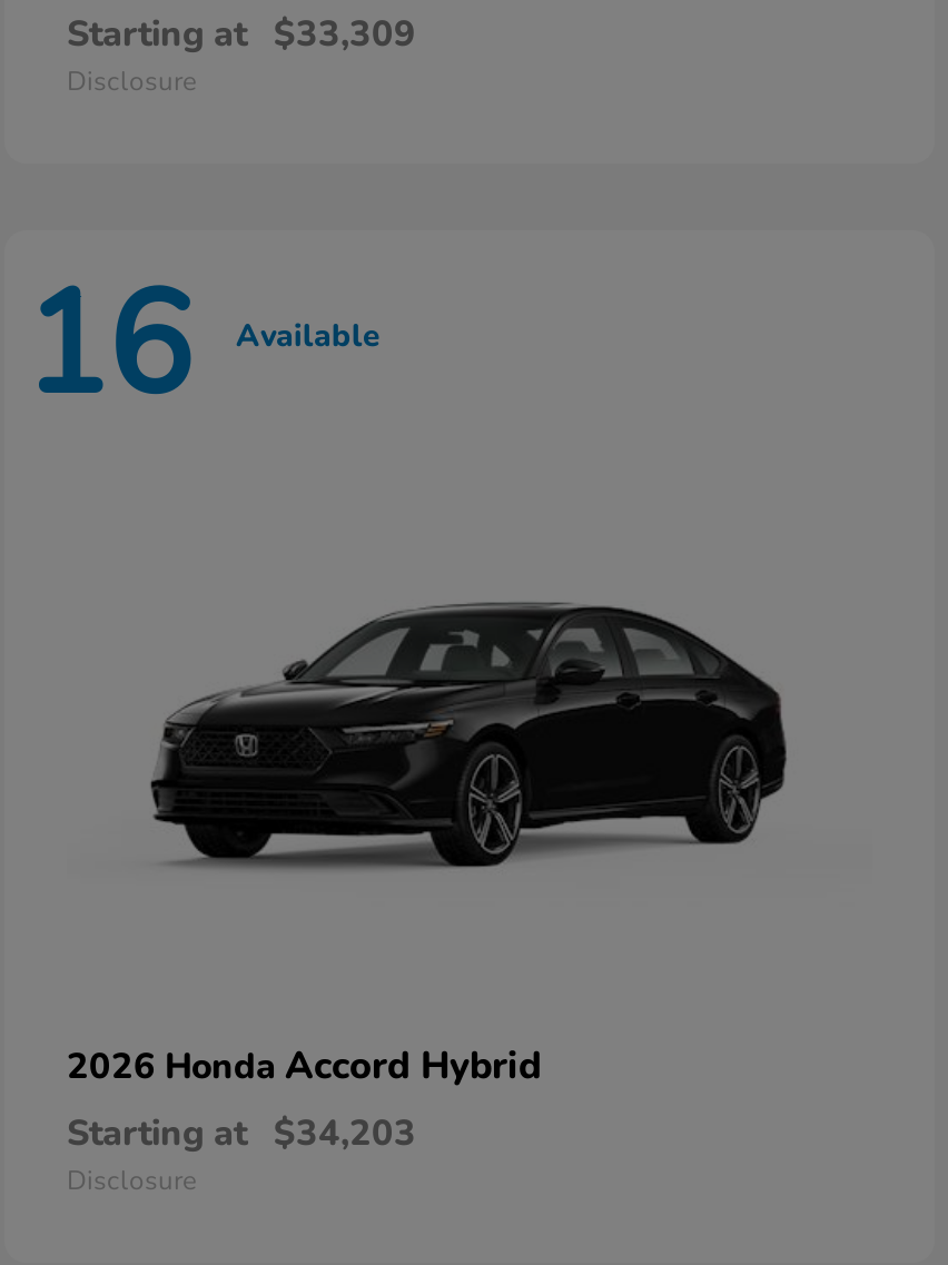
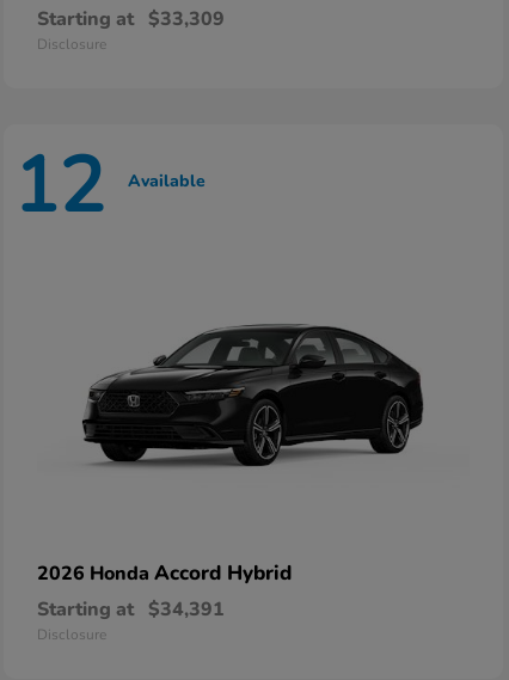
- 16 Available
+ 12 Available

- Starting at $34,203
+ Starting at $34,391
